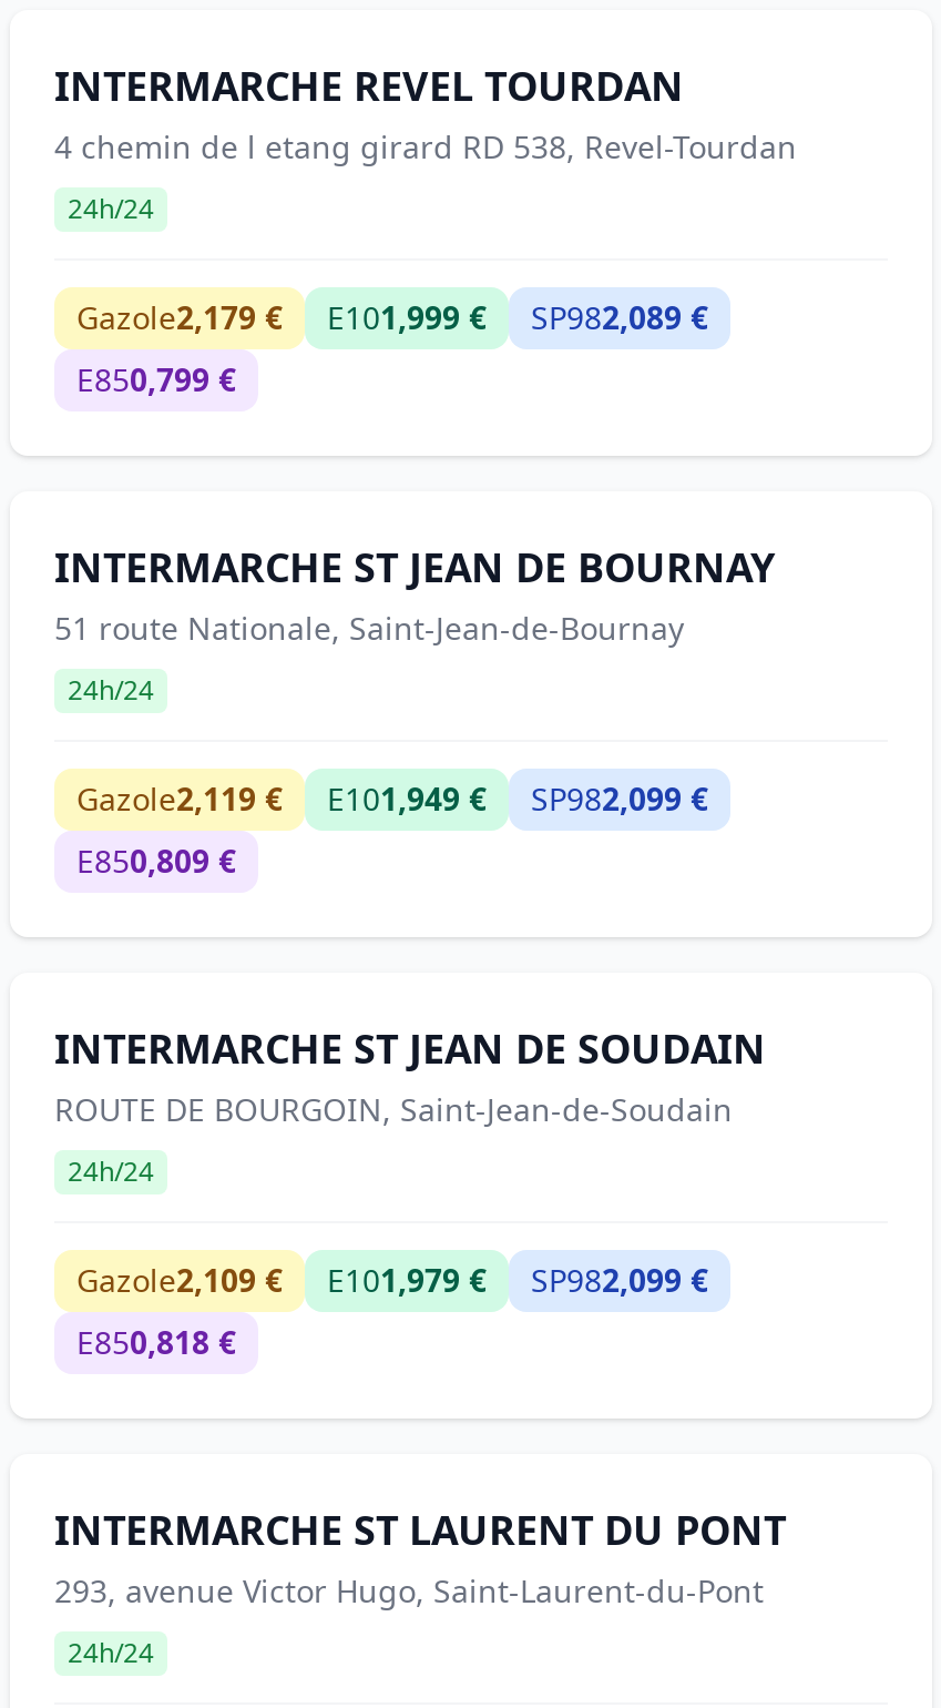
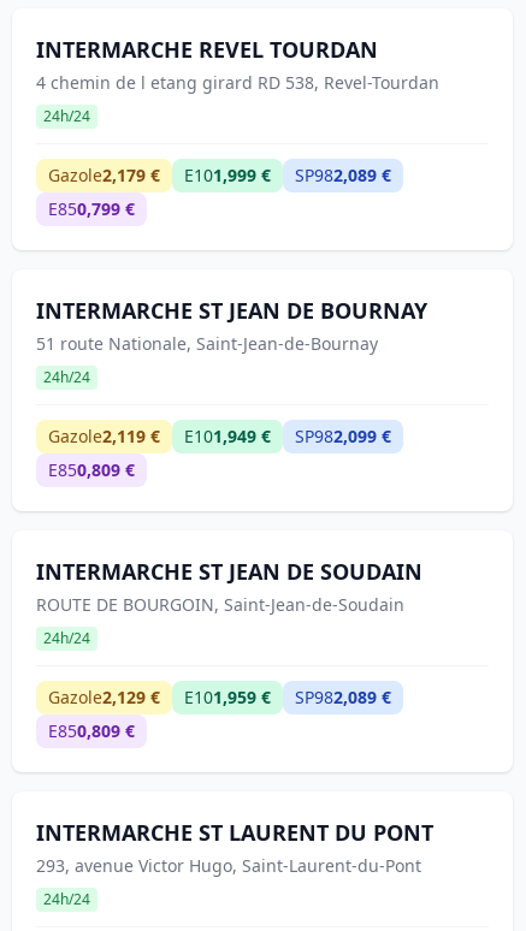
- Gazole2,109 €
+ Gazole2,129 €

- E101,979 €
+ E101,959 €

- SP982,099 €
+ SP982,089 €

- E850,818 €
+ E850,809 €
